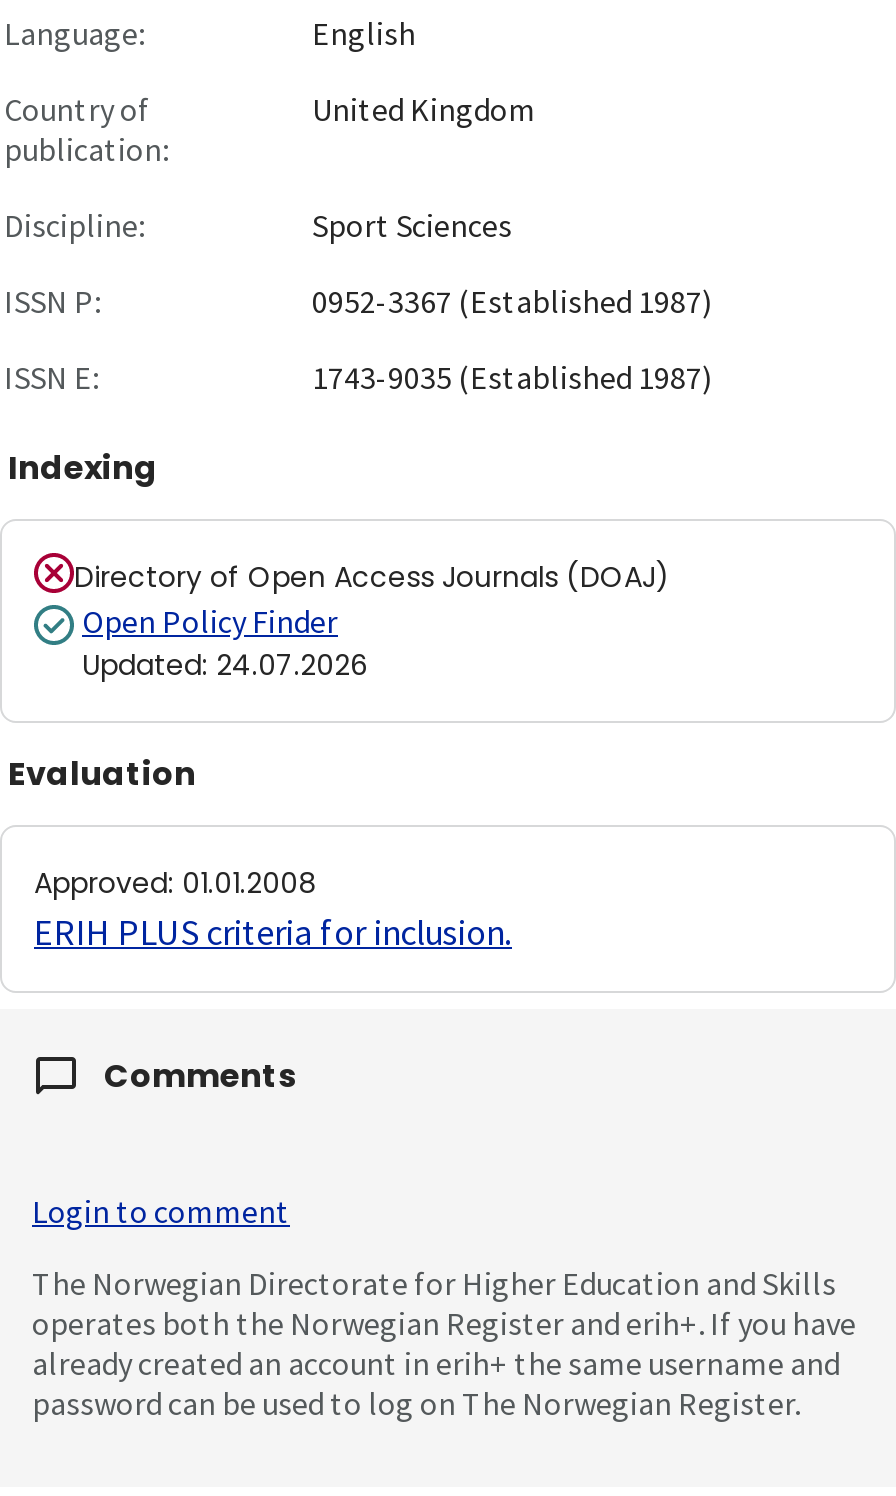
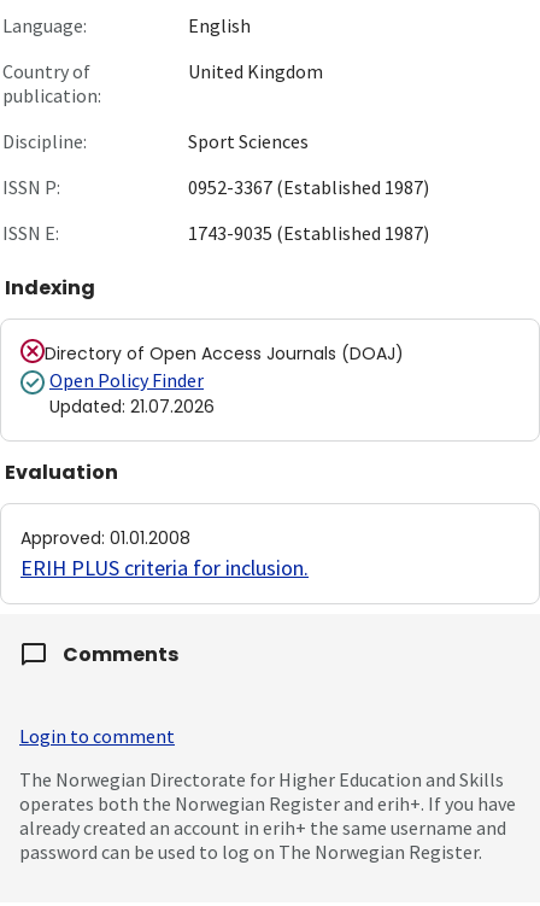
- Updated: 24.07.2026
+ Updated: 21.07.2026
